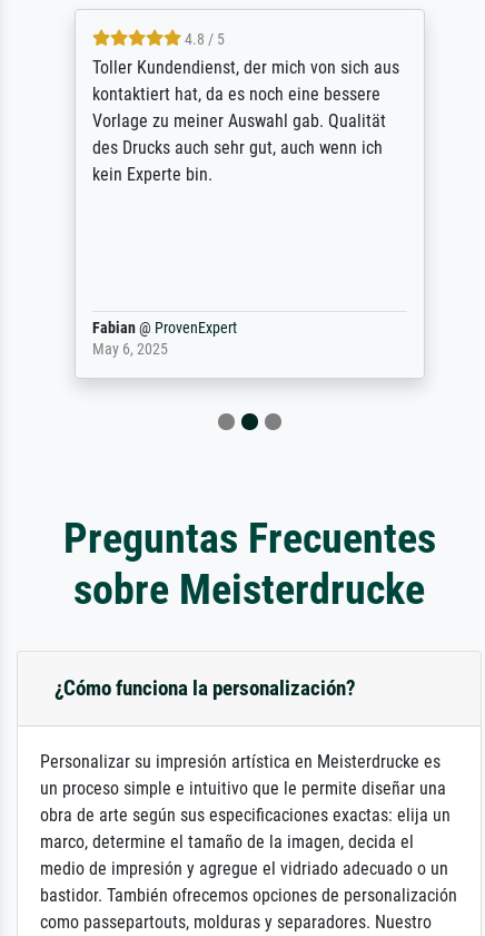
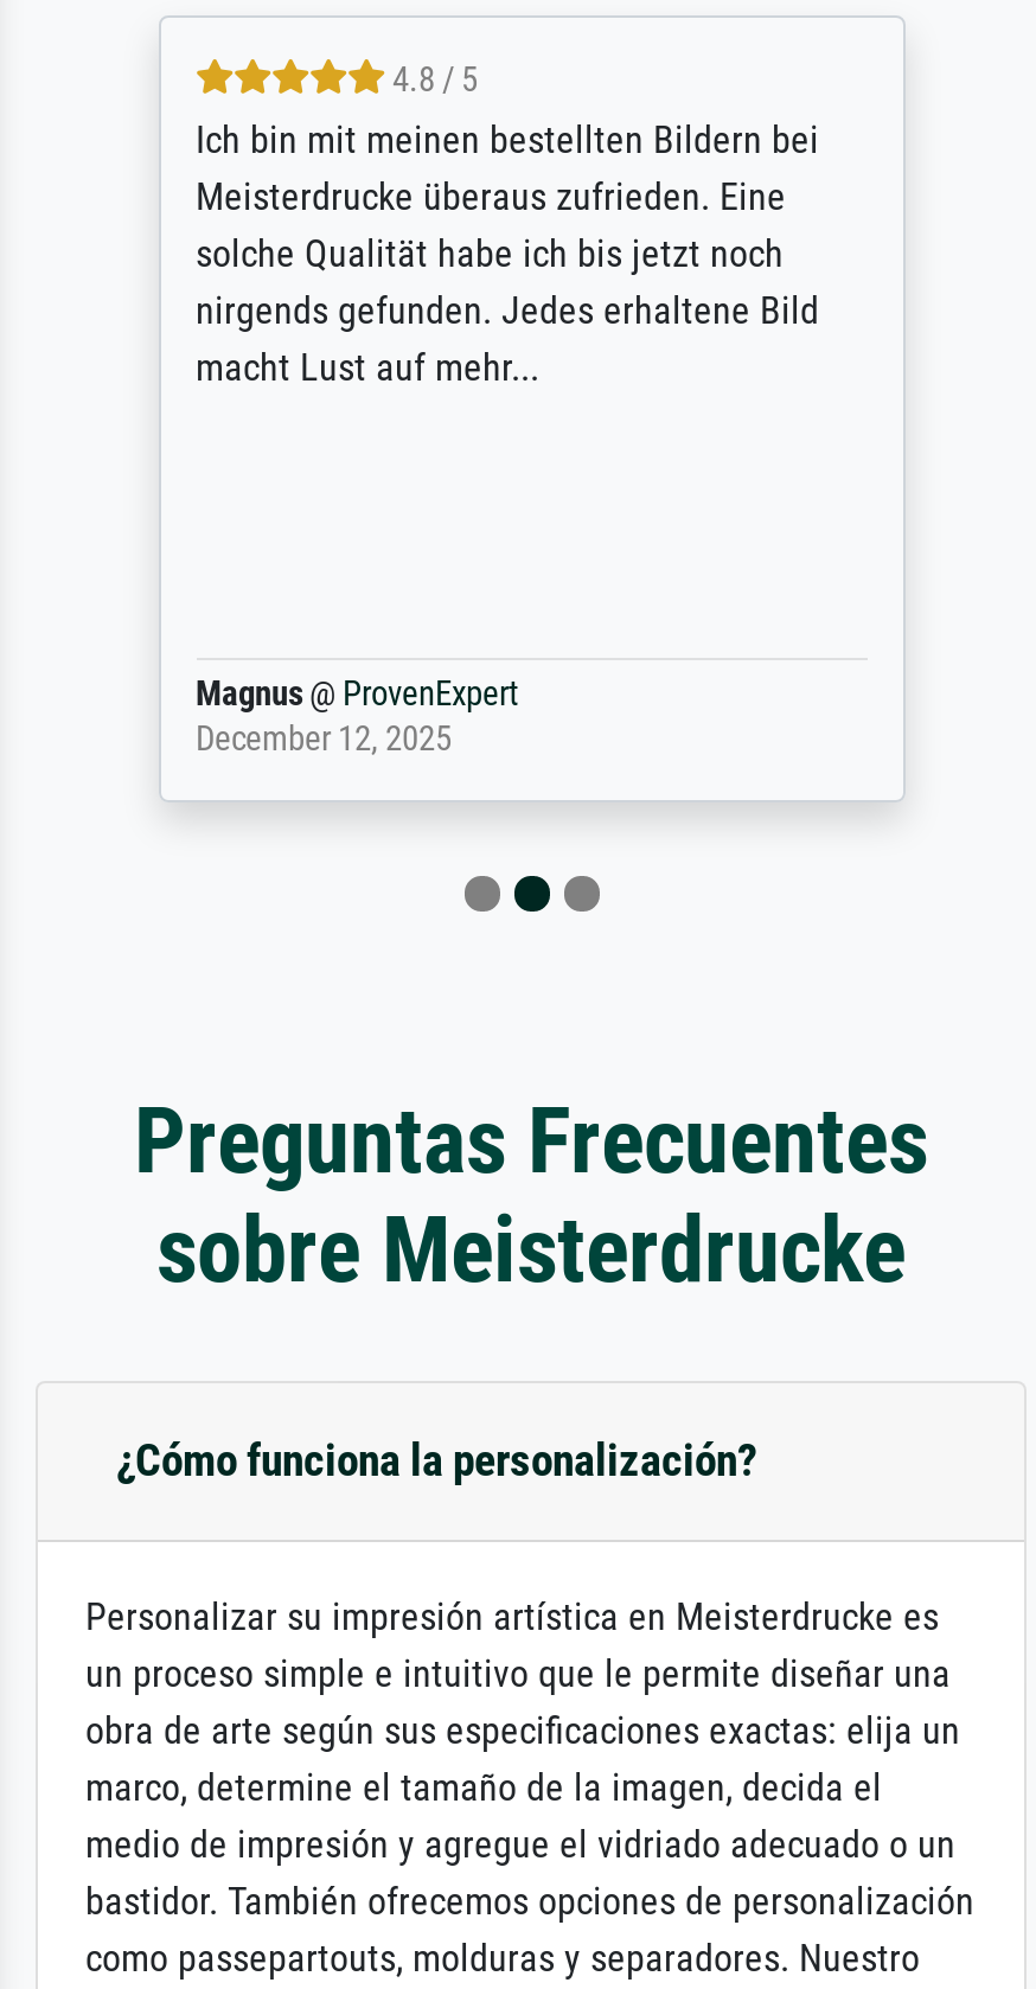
- Toller Kundendienst, der mich von sich aus
- kontaktiert hat, da es noch eine bessere
- Vorlage zu meiner Auswahl gab. Qualität
- des Drucks auch sehr gut, auch wenn ich
- kein Experte bin.
+ Ich bin mit meinen bestellten Bildern bei
+ Meisterdrucke überaus zufrieden. Eine
+ solche Qualität habe ich bis jetzt noch
+ nirgends gefunden. Jedes erhaltene Bild
+ macht Lust auf mehr...

- Fabian @ ProvenExpert
- May 6, 2025
+ Magnus @ ProvenExpert
+ December 12, 2025
